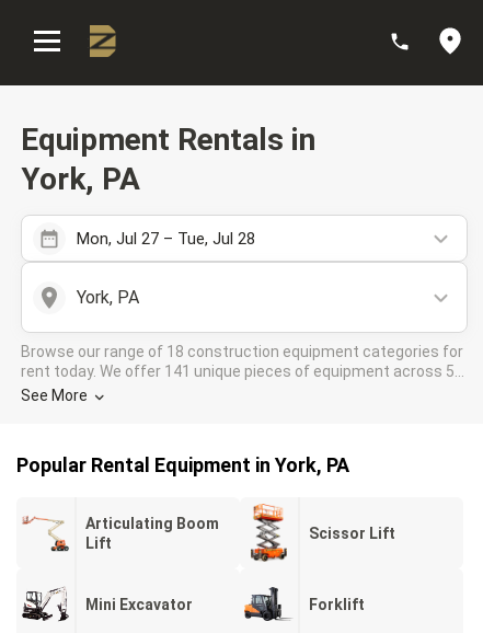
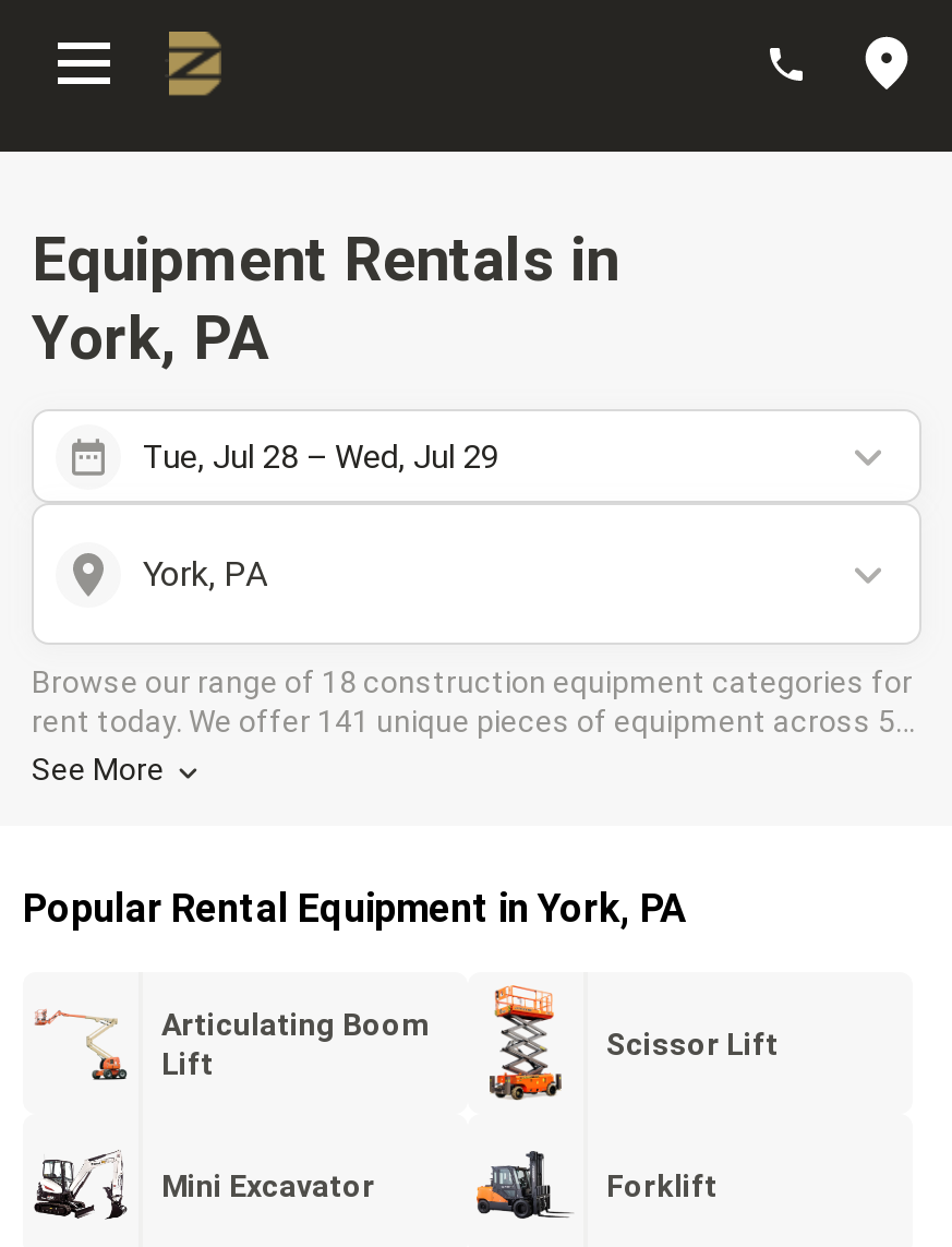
- Mon, Jul 27 – Tue, Jul 28
+ Tue, Jul 28 – Wed, Jul 29
